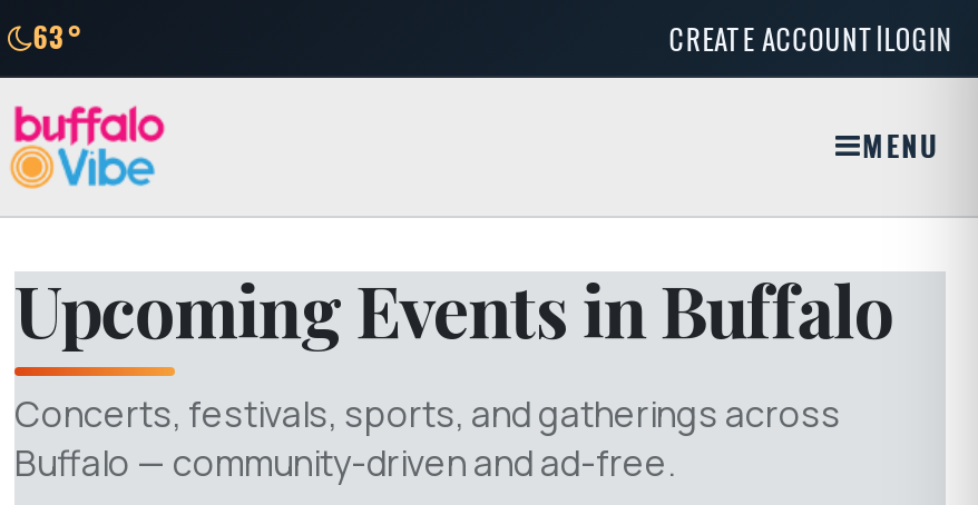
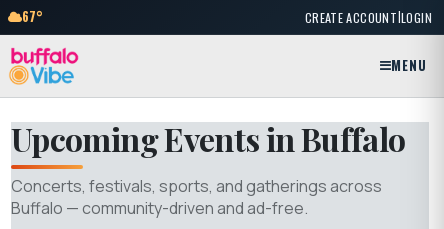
- 63°
+ 67°
